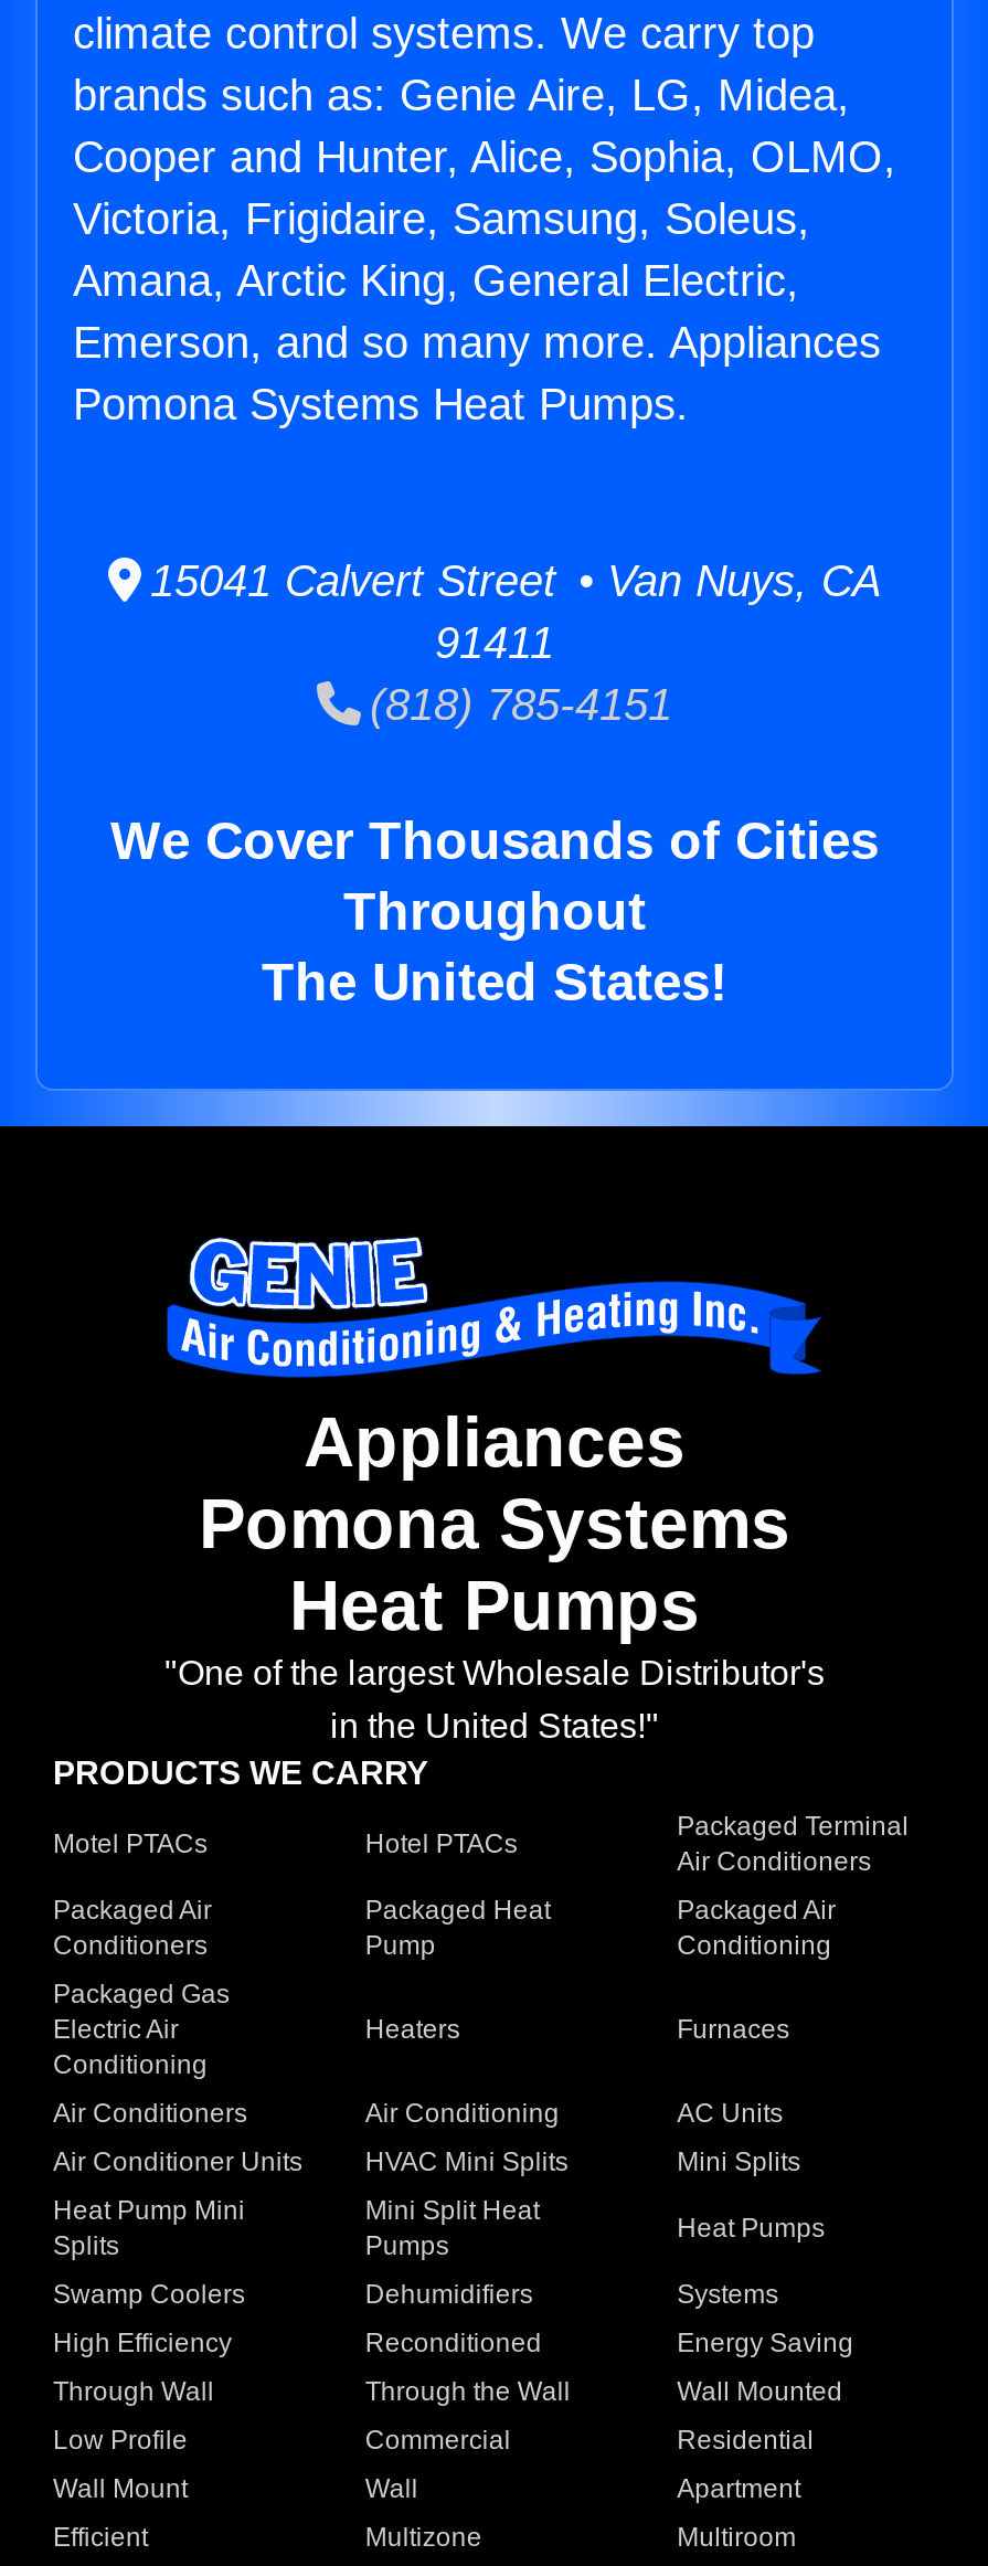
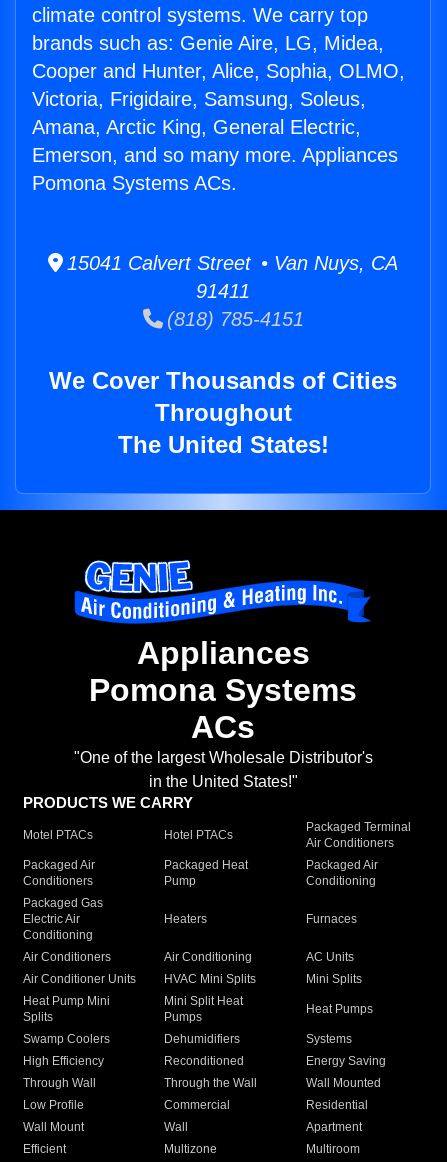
- Pomona Systems Heat Pumps.
+ Pomona Systems ACs.

- Heat Pumps
+ ACs
